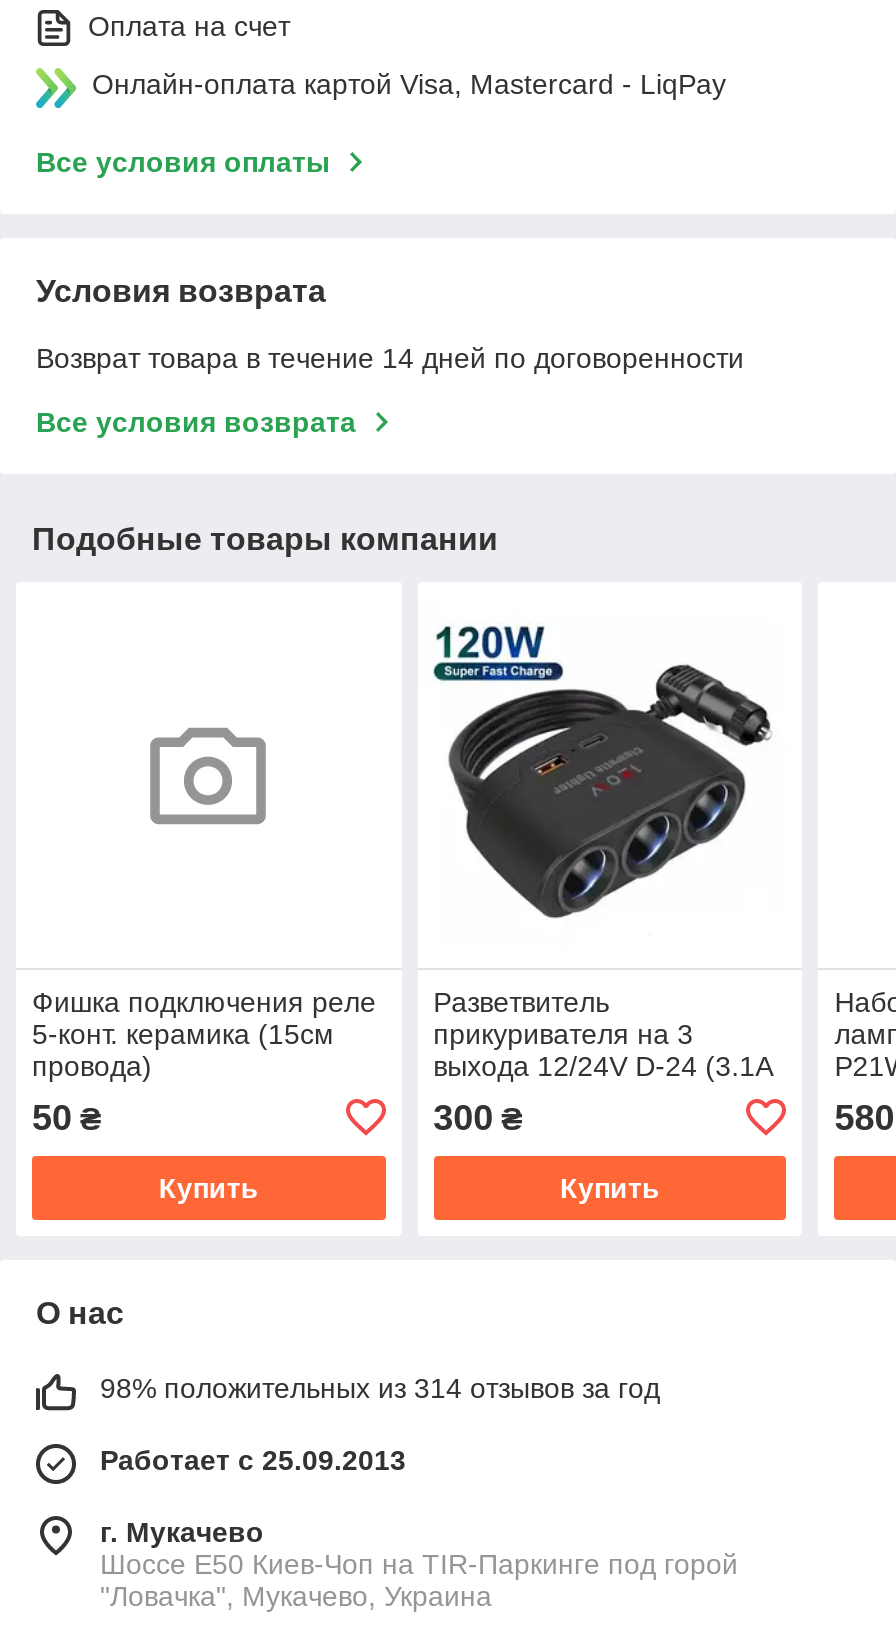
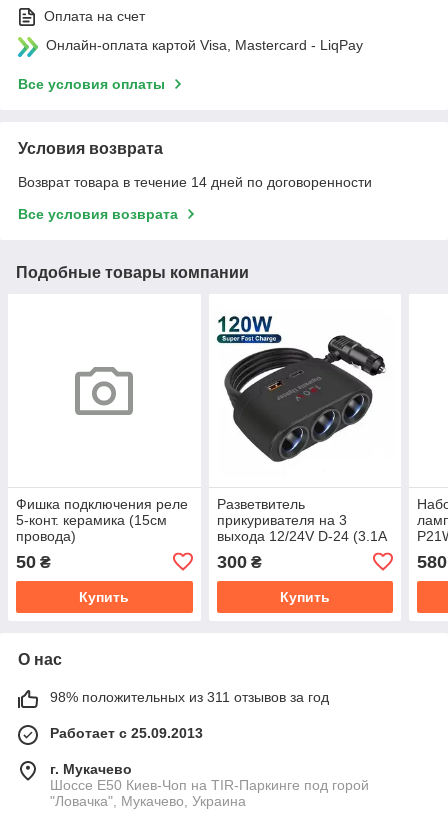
- 98% положительных из 314 отзывов за год
+ 98% положительных из 311 отзывов за год
